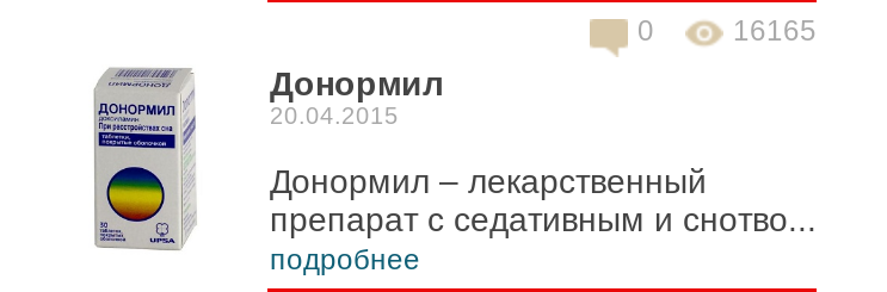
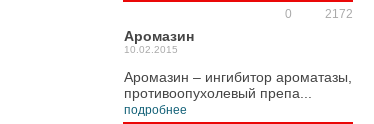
- 16165
+ 2172

- [image]

- Донормил
- 20.04.2015
+ Аромазин
+ 10.02.2015

- Донормил – лекарственный
- препарат с седативным и снотво...
+ Аромазин – ингибитор ароматазы,
+ противоопухолевый препа...
